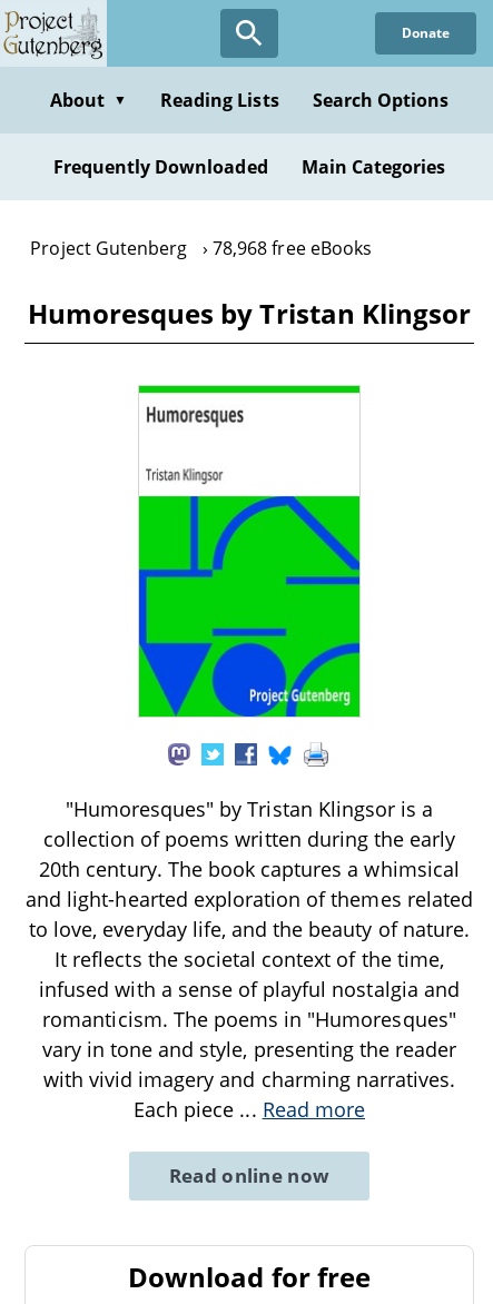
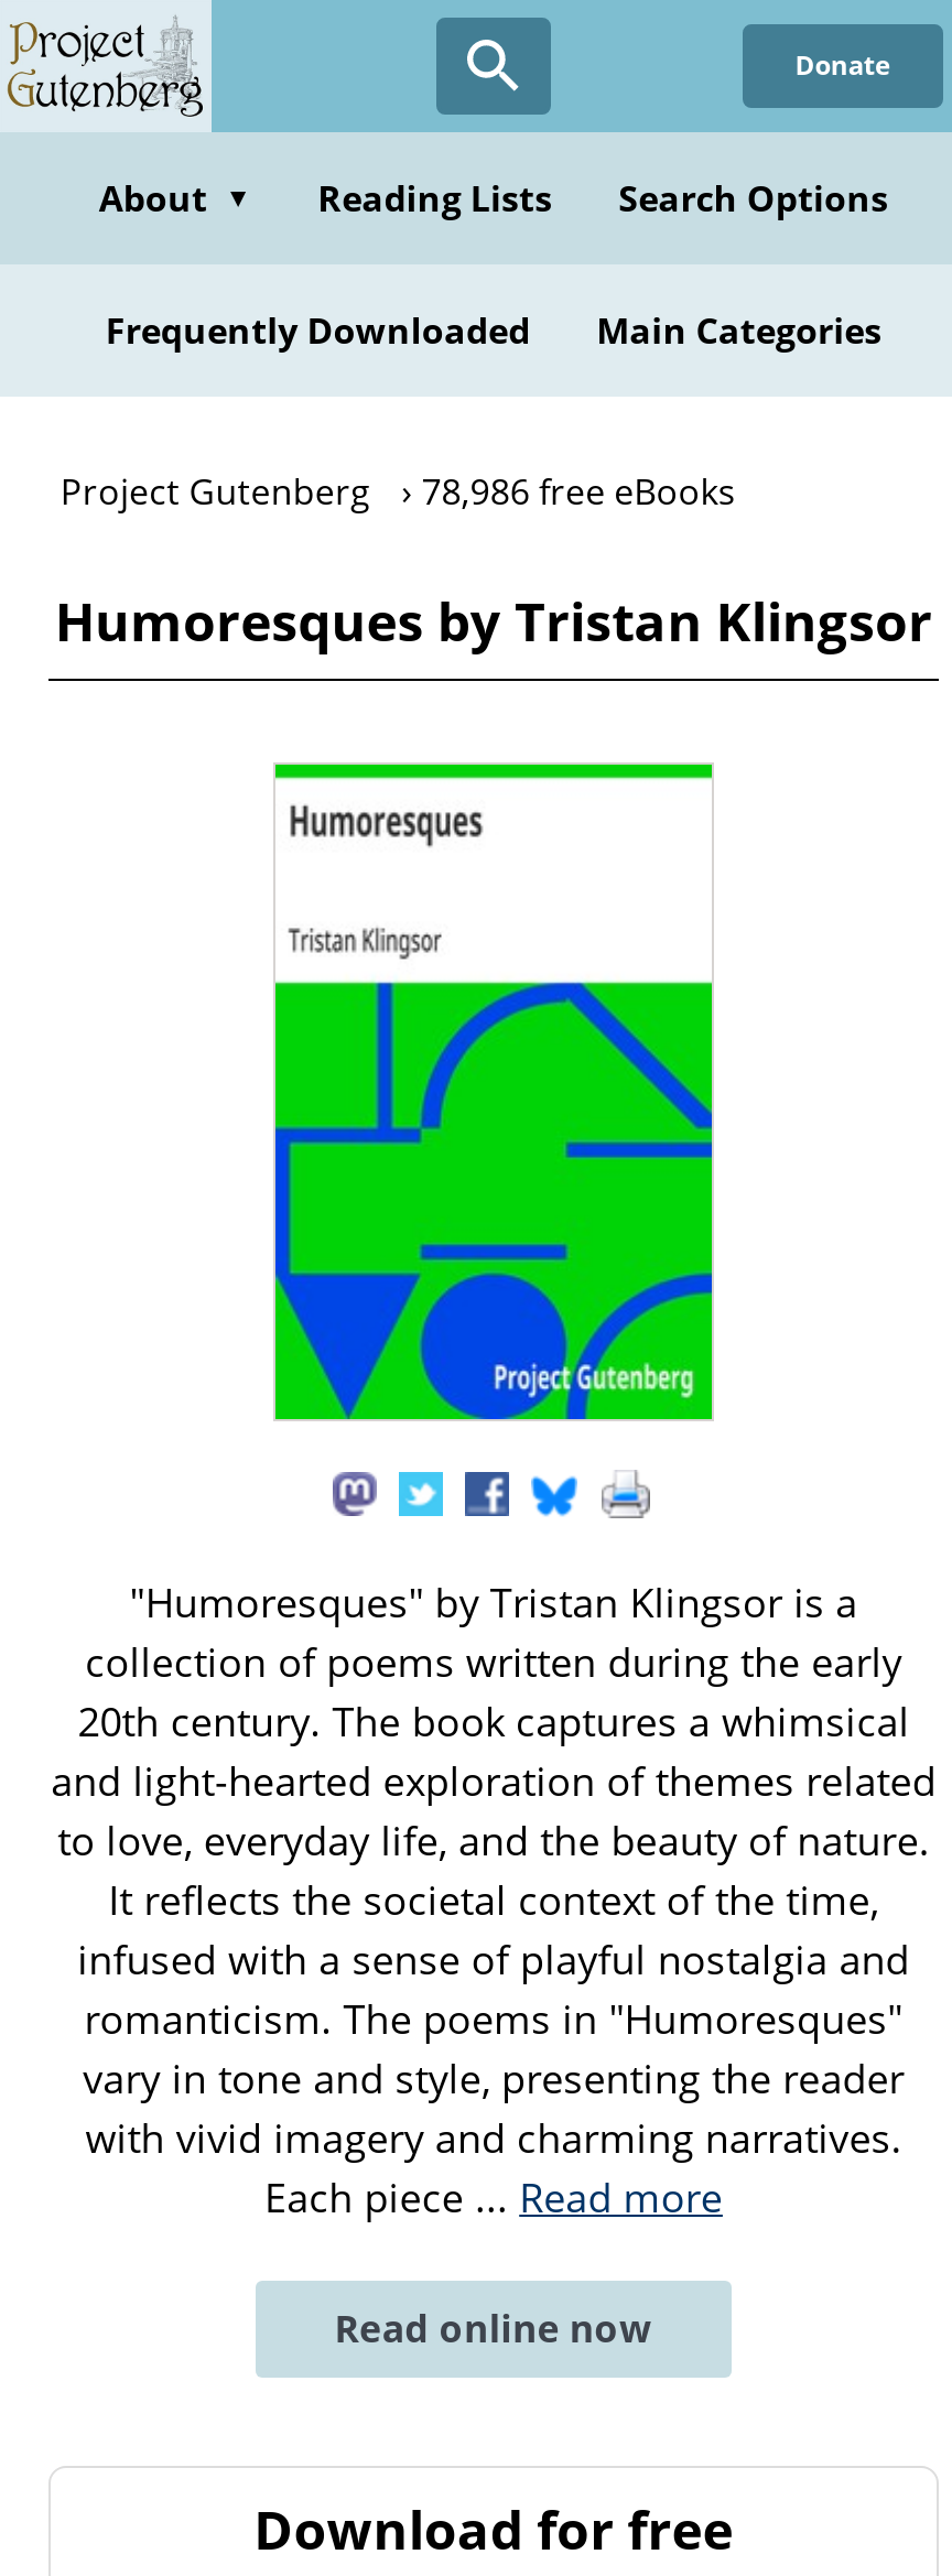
- Project Gutenberg 78,968 free eBooks
+ Project Gutenberg 78,986 free eBooks
